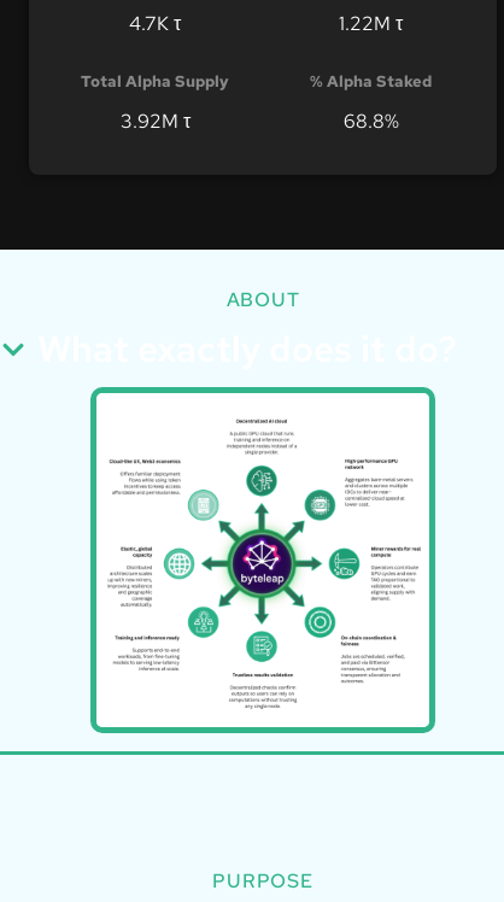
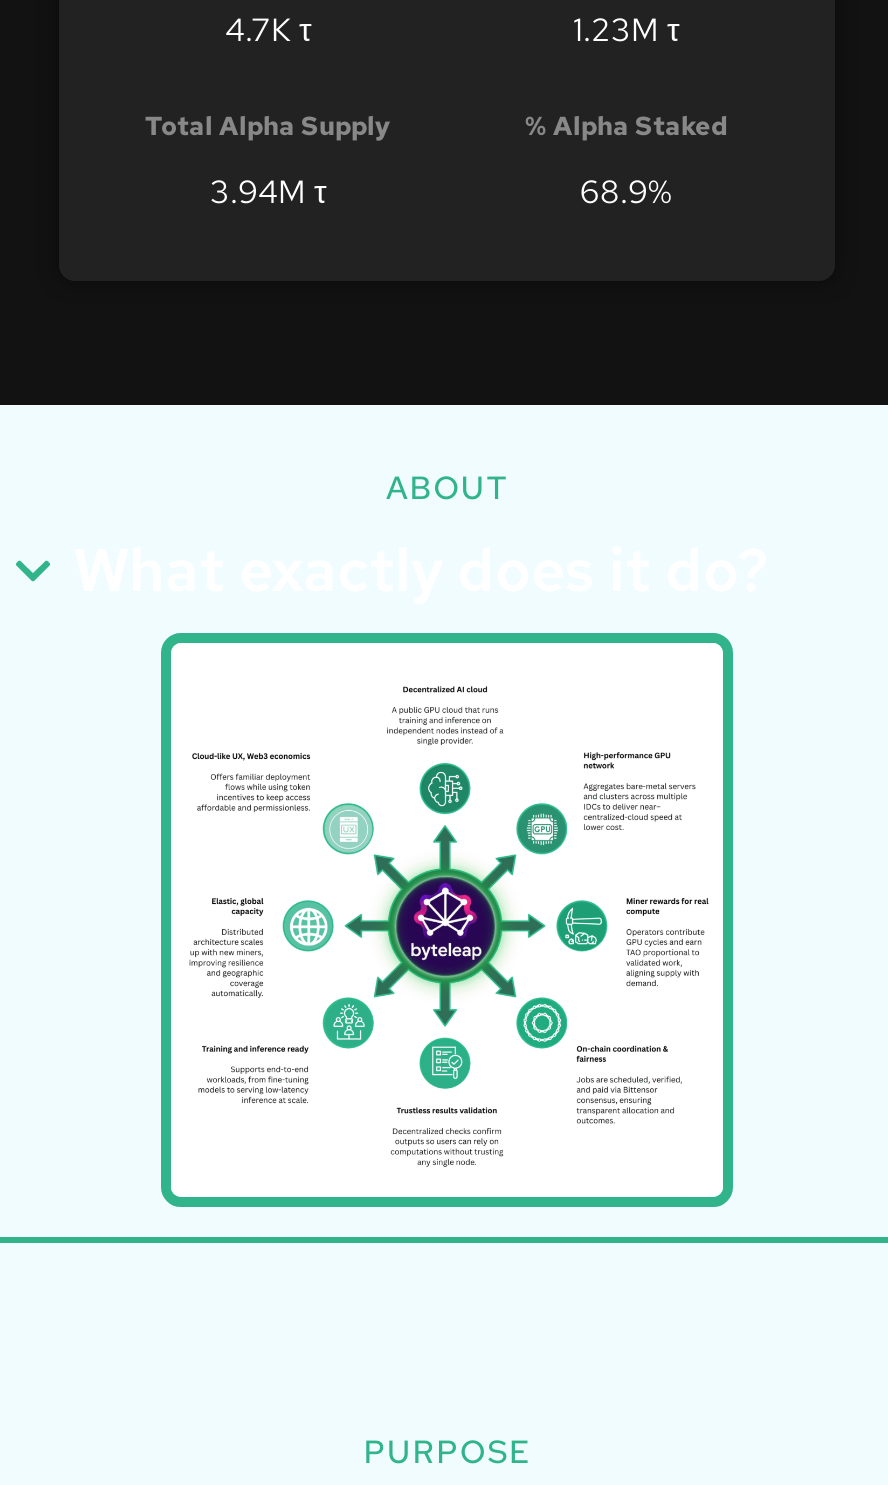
- 1.22M τ
+ 1.23M τ

- 3.92M τ
+ 3.94M τ

- 68.8%
+ 68.9%
